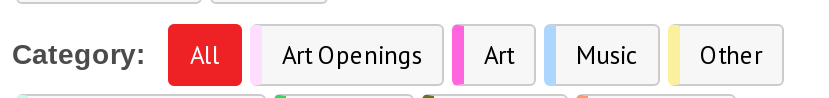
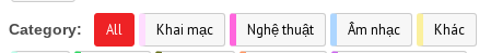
- Art Openings
- Art
- Music
- Other
+ Khai mạc
+ Nghệ thuật
+ Âm nhạc
+ Khác
